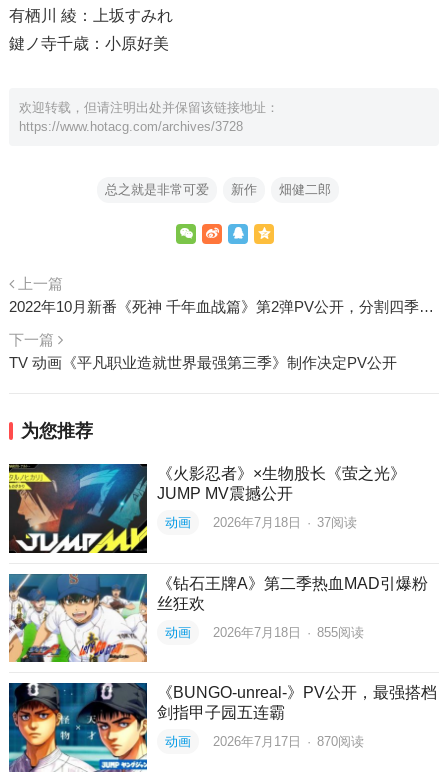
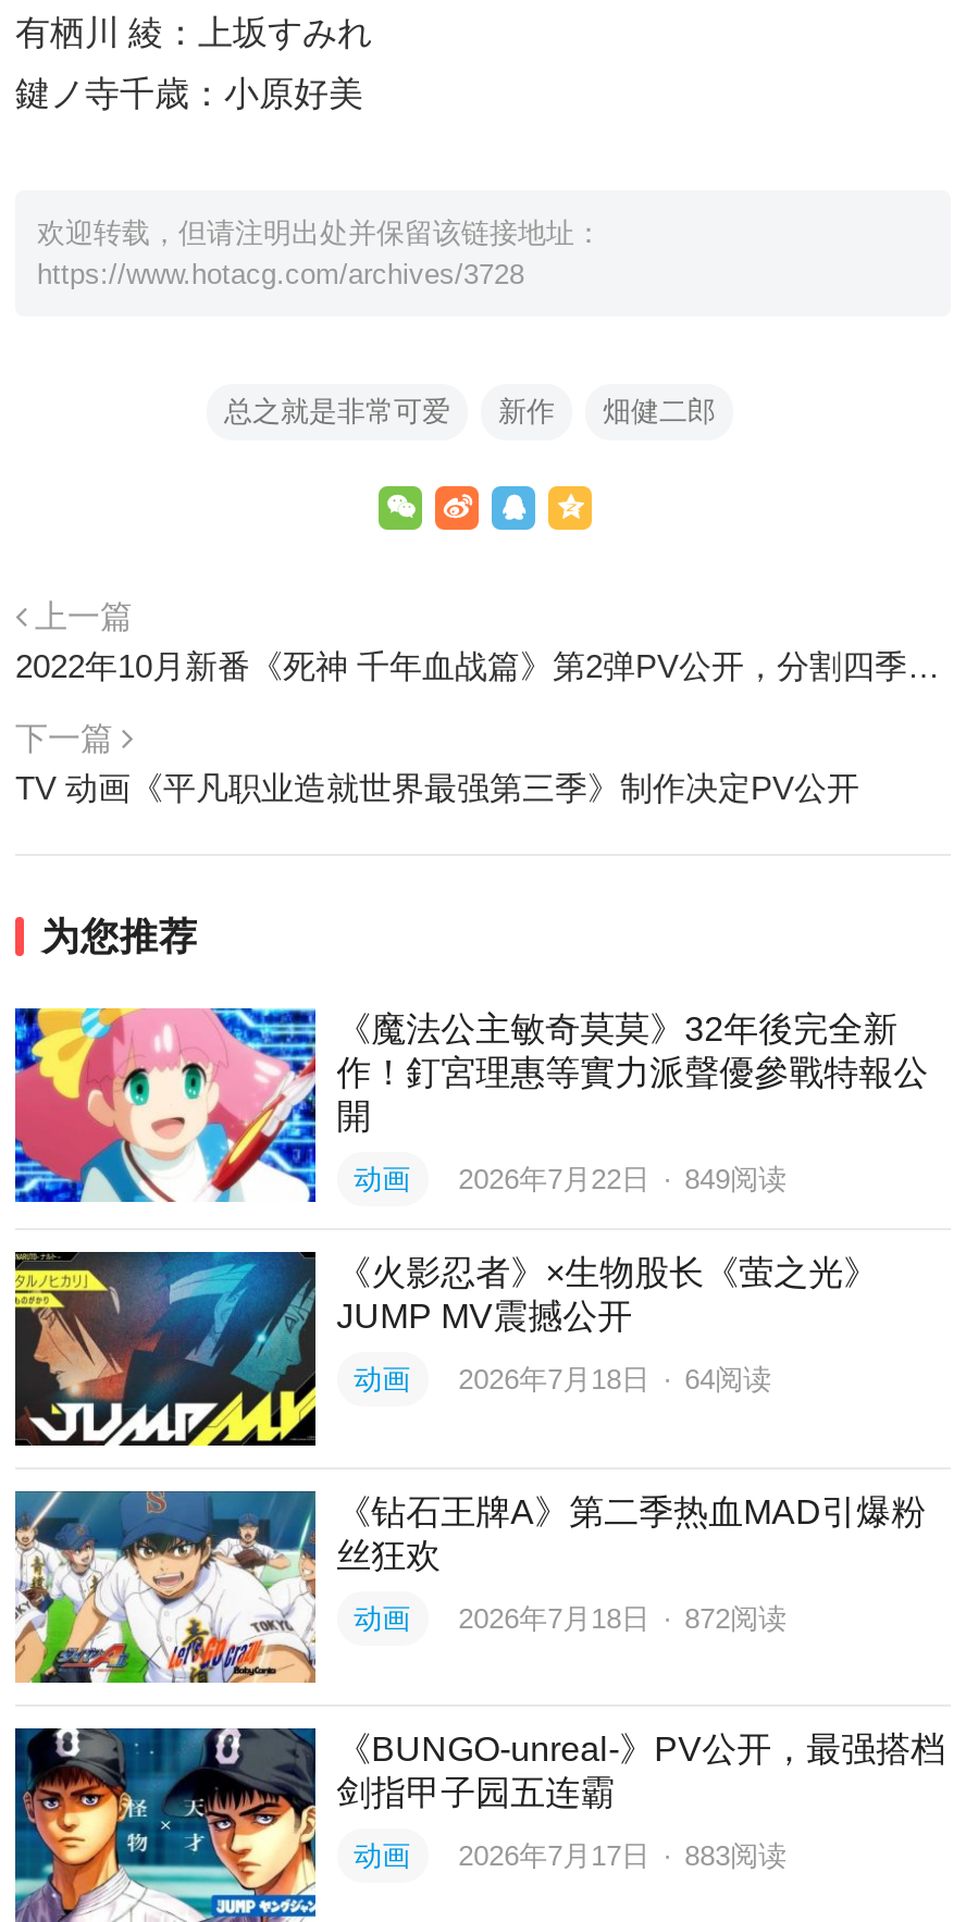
+ [image]
+ 《魔法公主敏奇莫莫》32年後完全新
+ 作！釘宮理惠等實力派聲優參戰特報公
+ 開
+ 动画
+ 2026年7月22日 · 849阅读

- 动画 2026年7月18日 · 37阅读
+ 动画 2026年7月18日 · 64阅读

- 动画 2026年7月18日 · 855阅读
+ 动画 2026年7月18日 · 872阅读

- 动画 2026年7月17日 · 870阅读
+ 动画 2026年7月17日 · 883阅读
